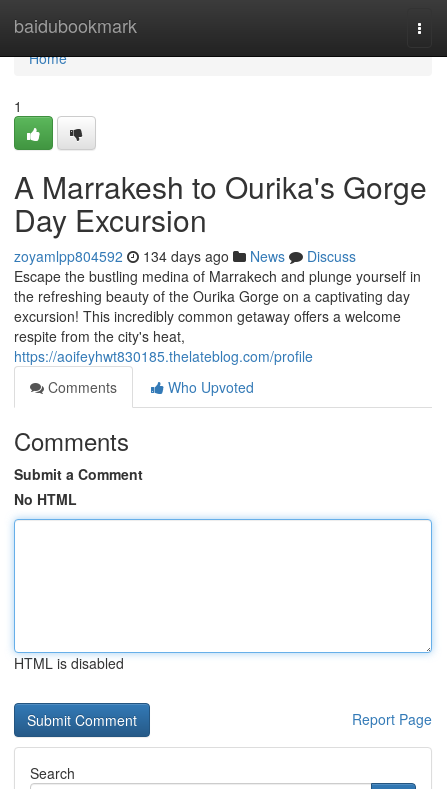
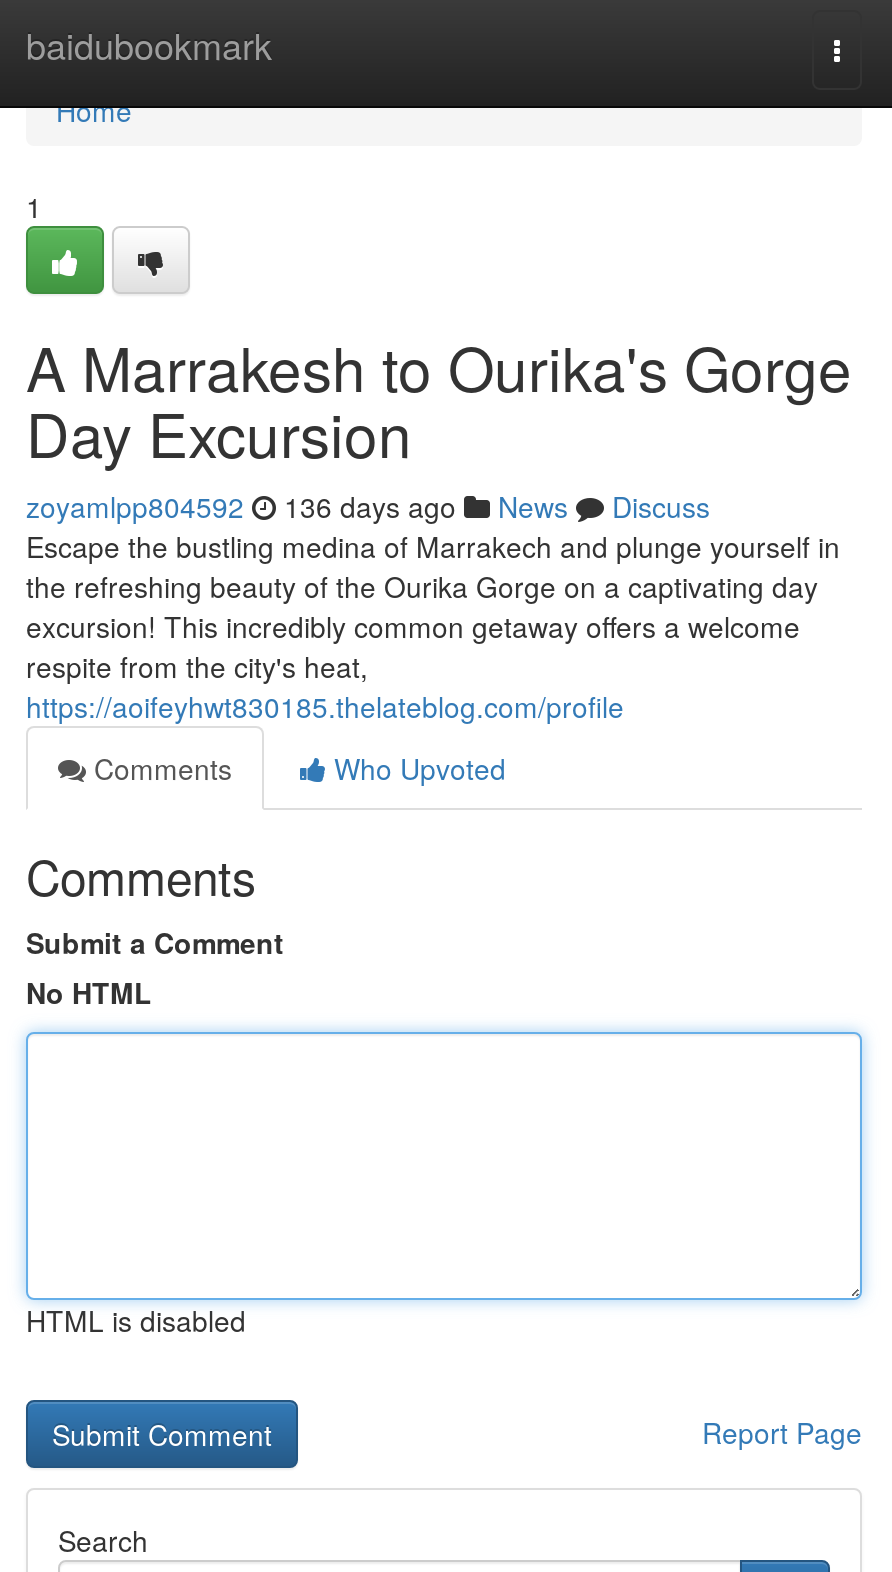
- zoyamlpp804592 134 days ago News Discuss
+ zoyamlpp804592 136 days ago News Discuss
